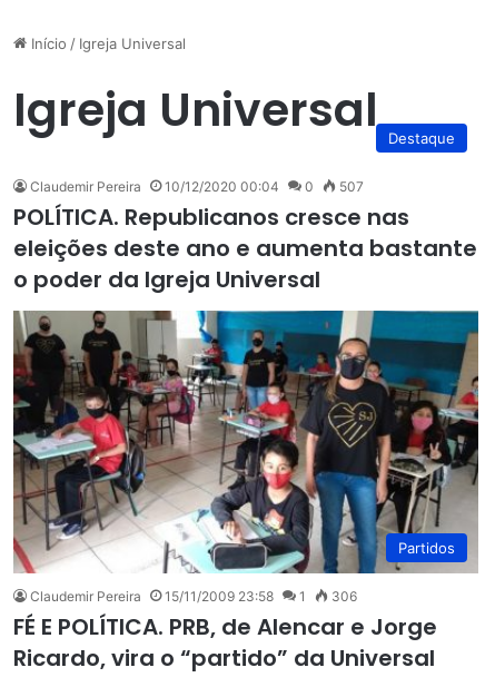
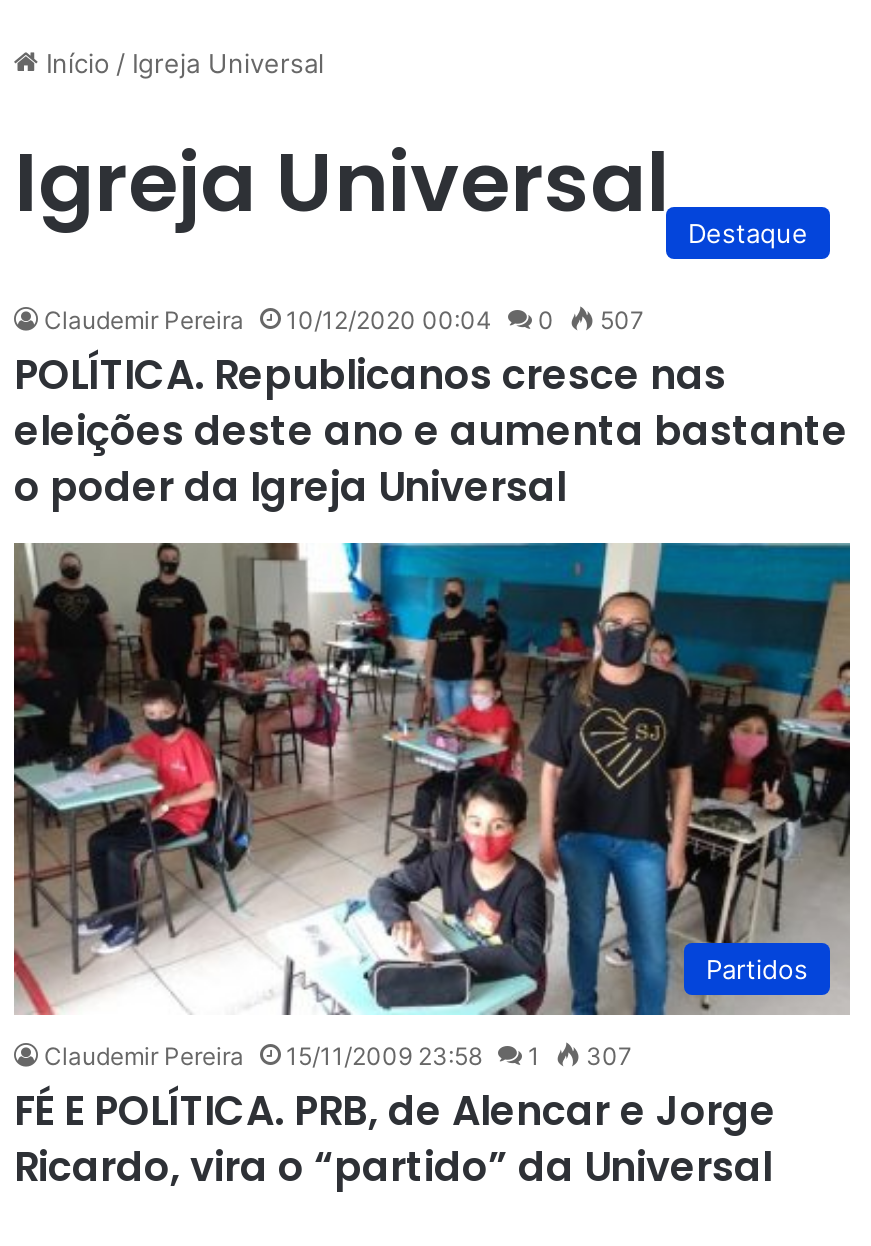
- Claudemir Pereira 15/11/2009 23:58 1 306
+ Claudemir Pereira 15/11/2009 23:58 1 307
